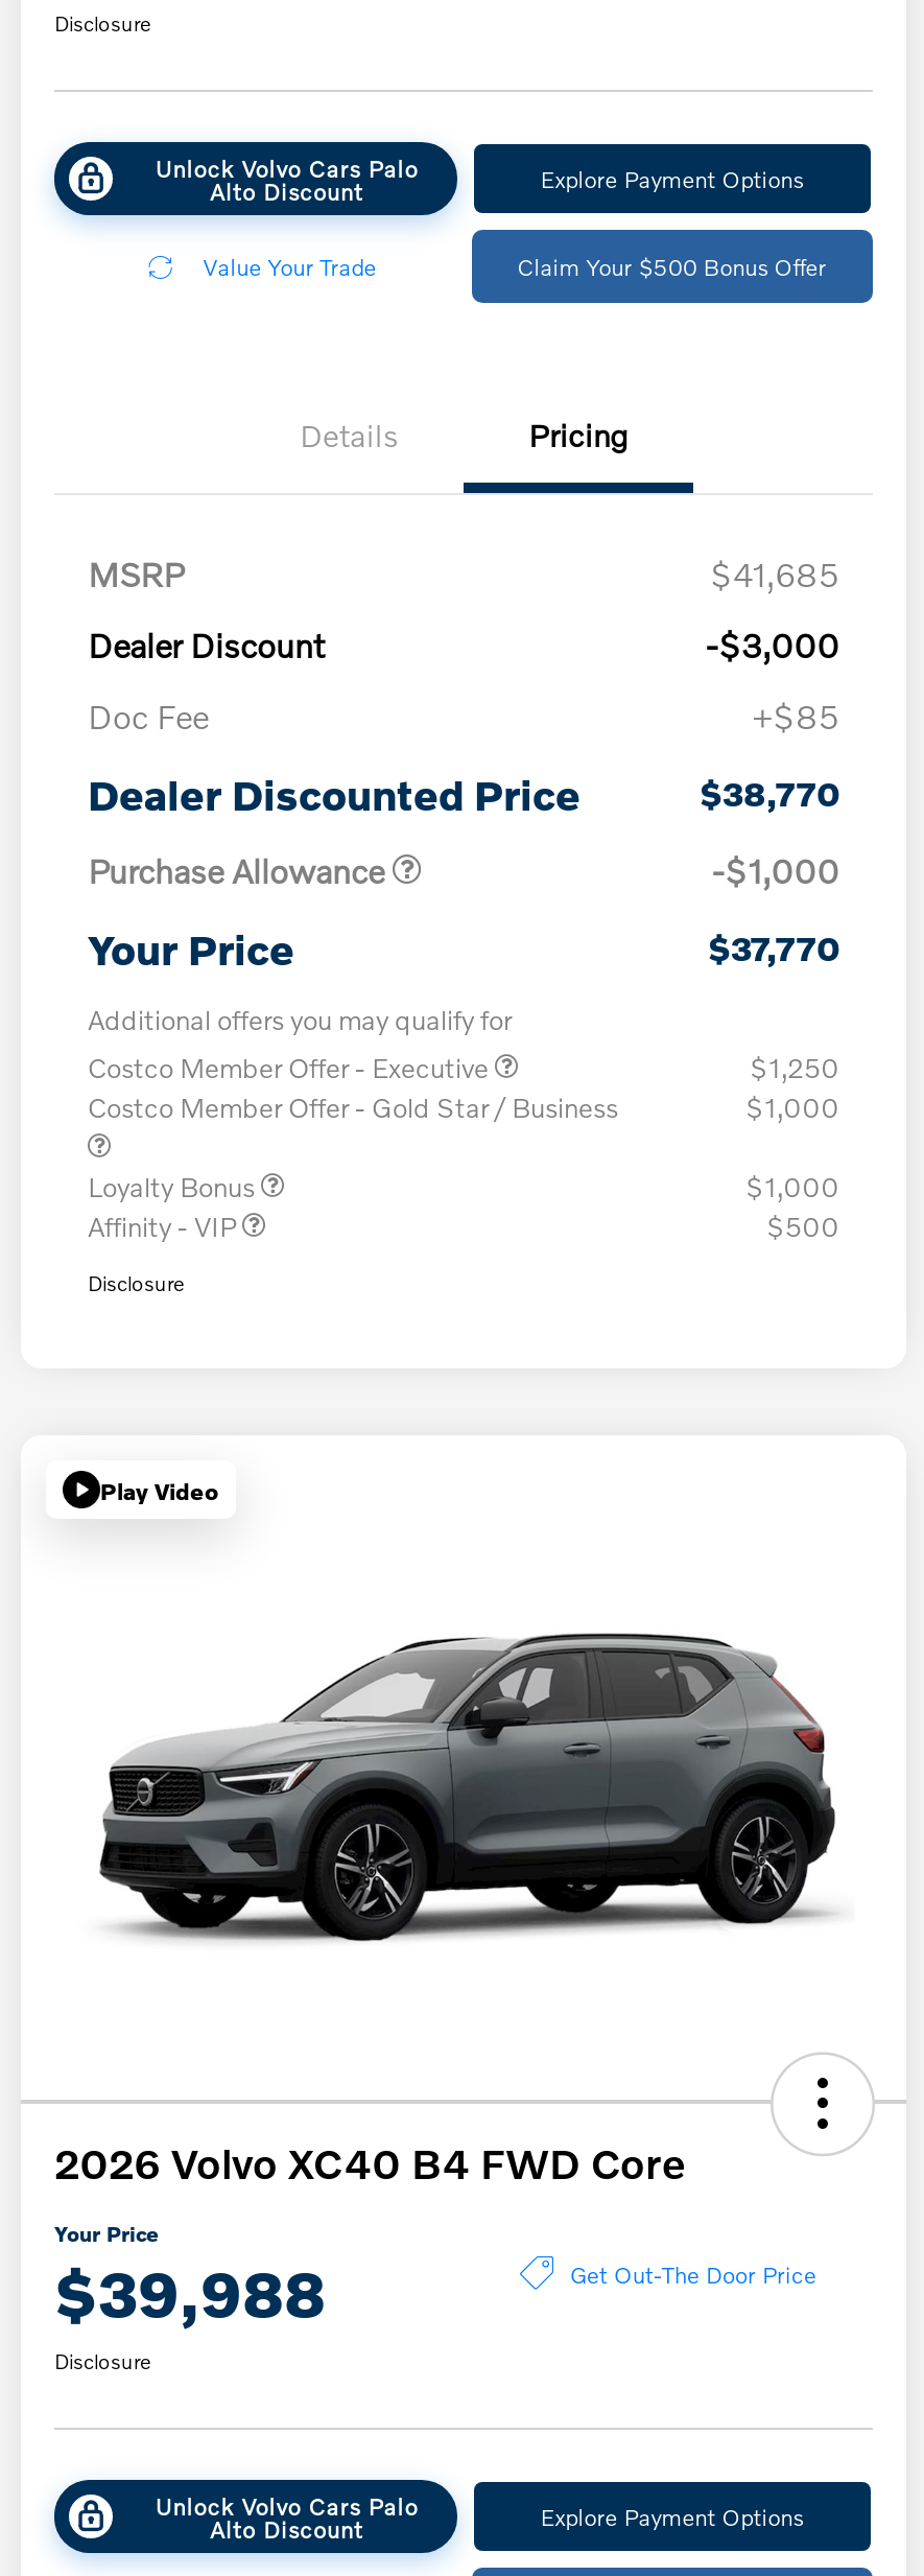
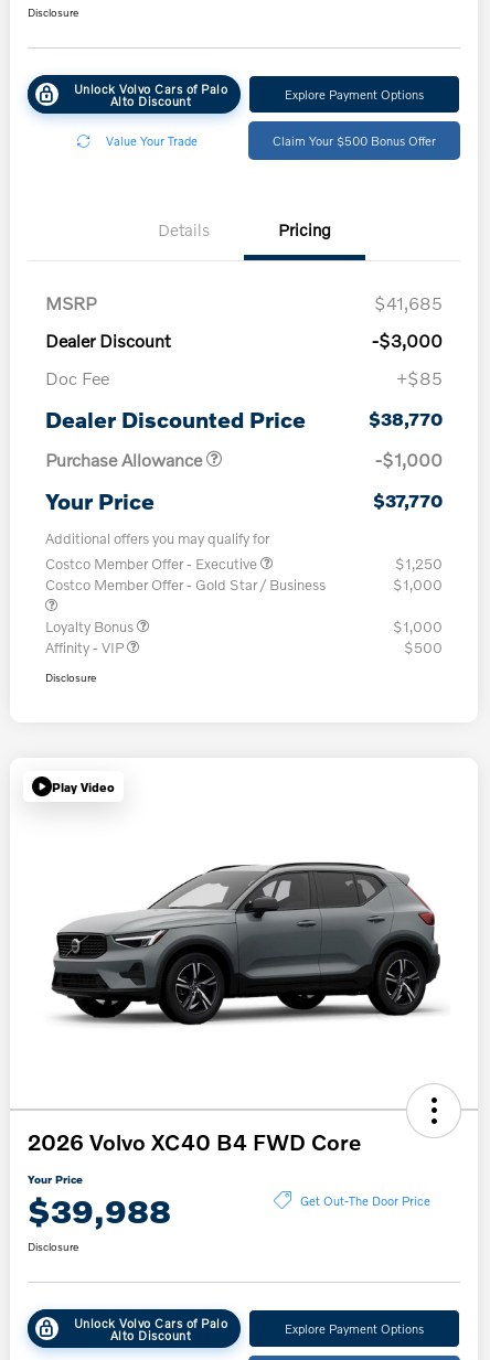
- Unlock Volvo Cars Palo
+ Unlock Volvo Cars of Palo

- Unlock Volvo Cars Palo
+ Unlock Volvo Cars of Palo
